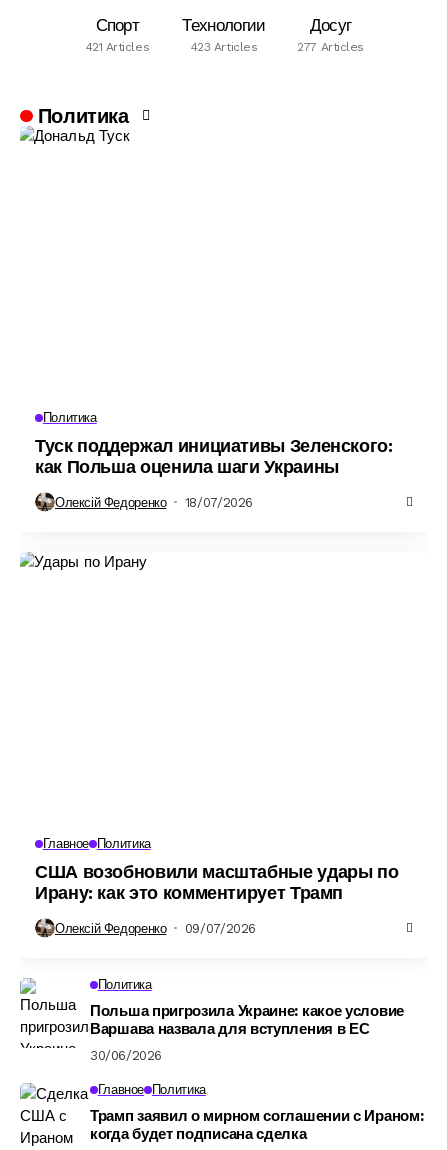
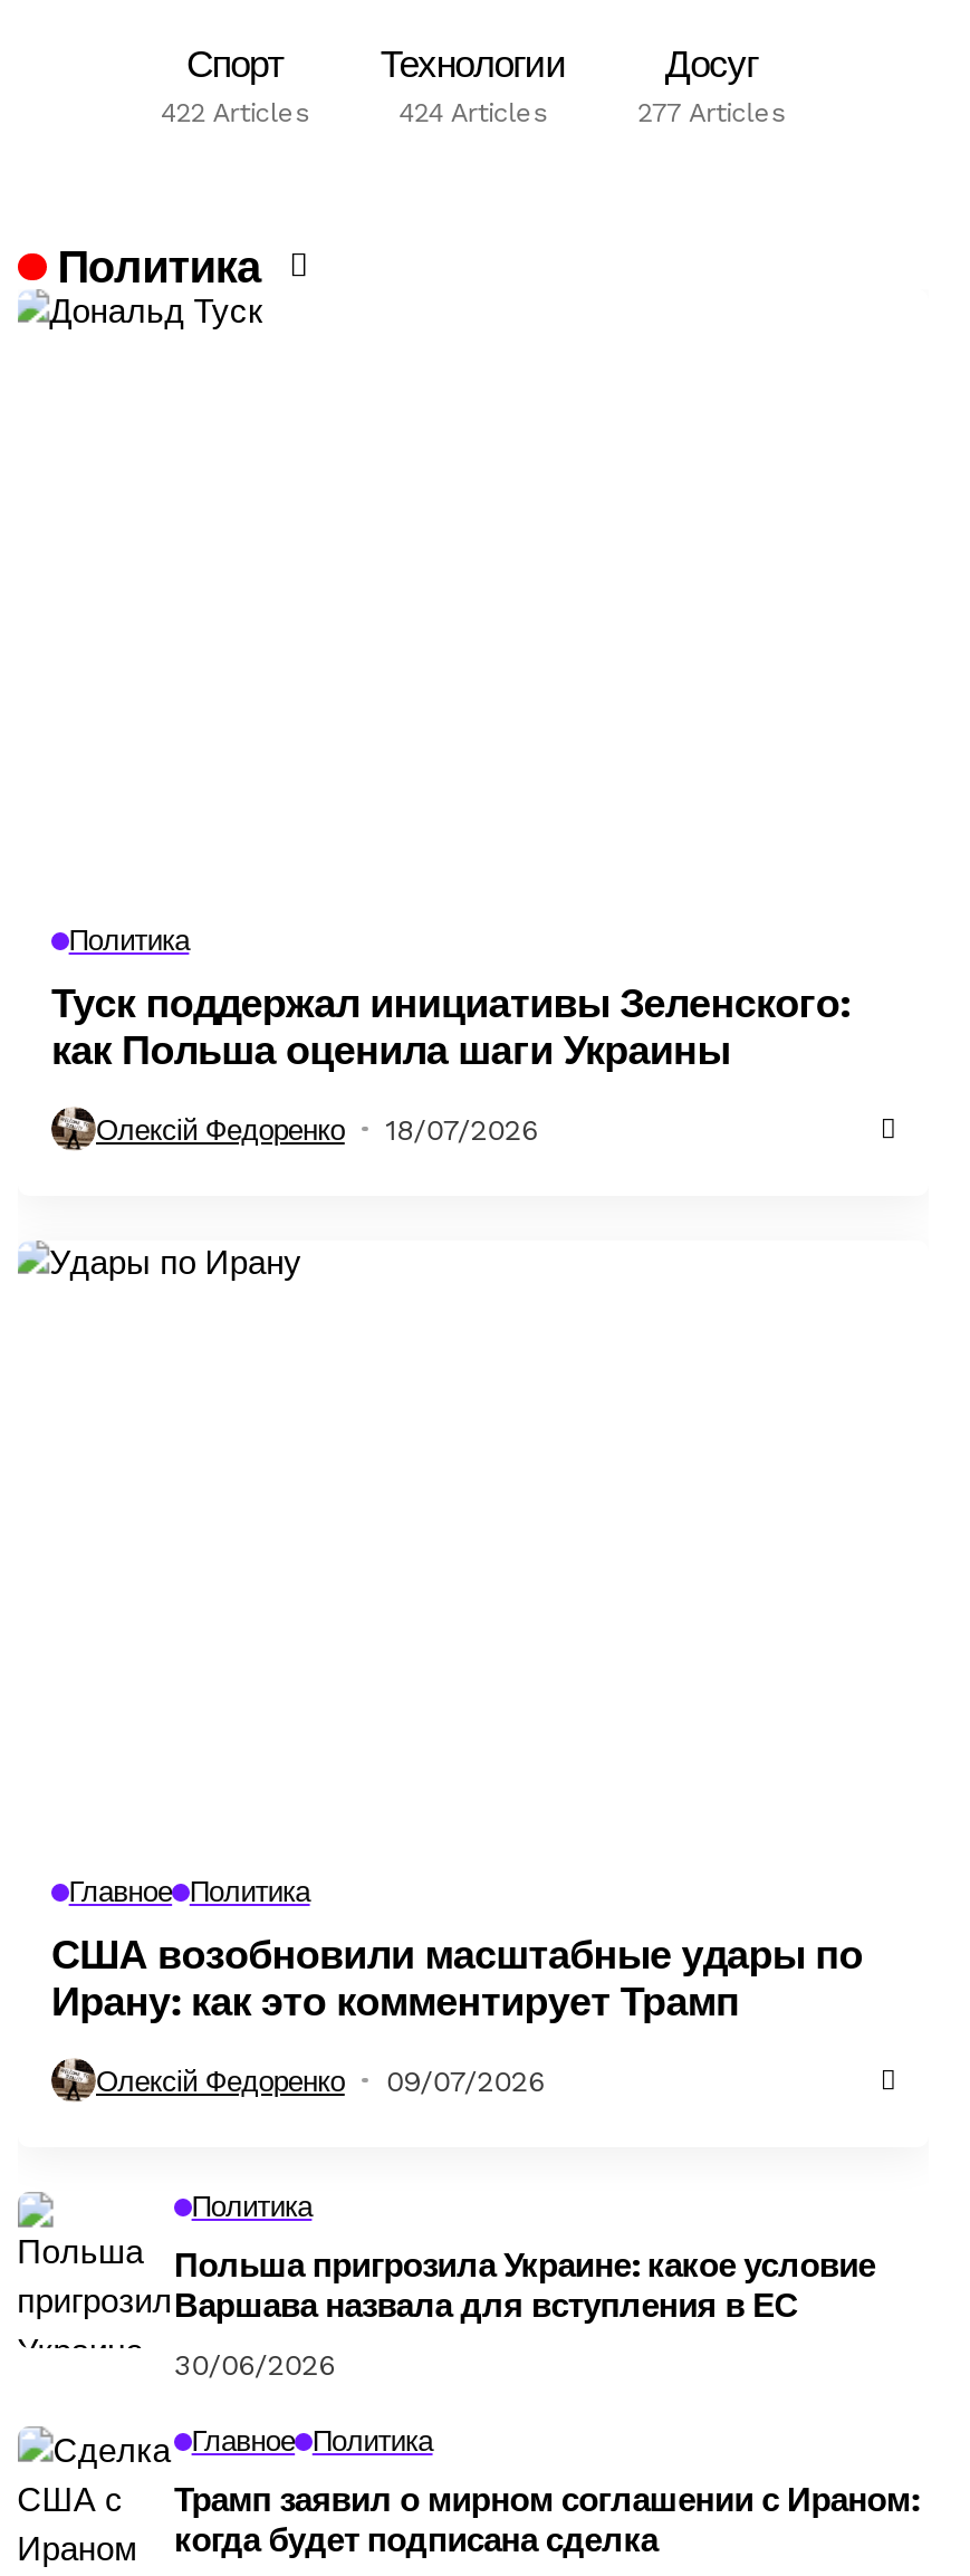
- 421 Articles
+ 422 Articles

- 423 Articles
+ 424 Articles
